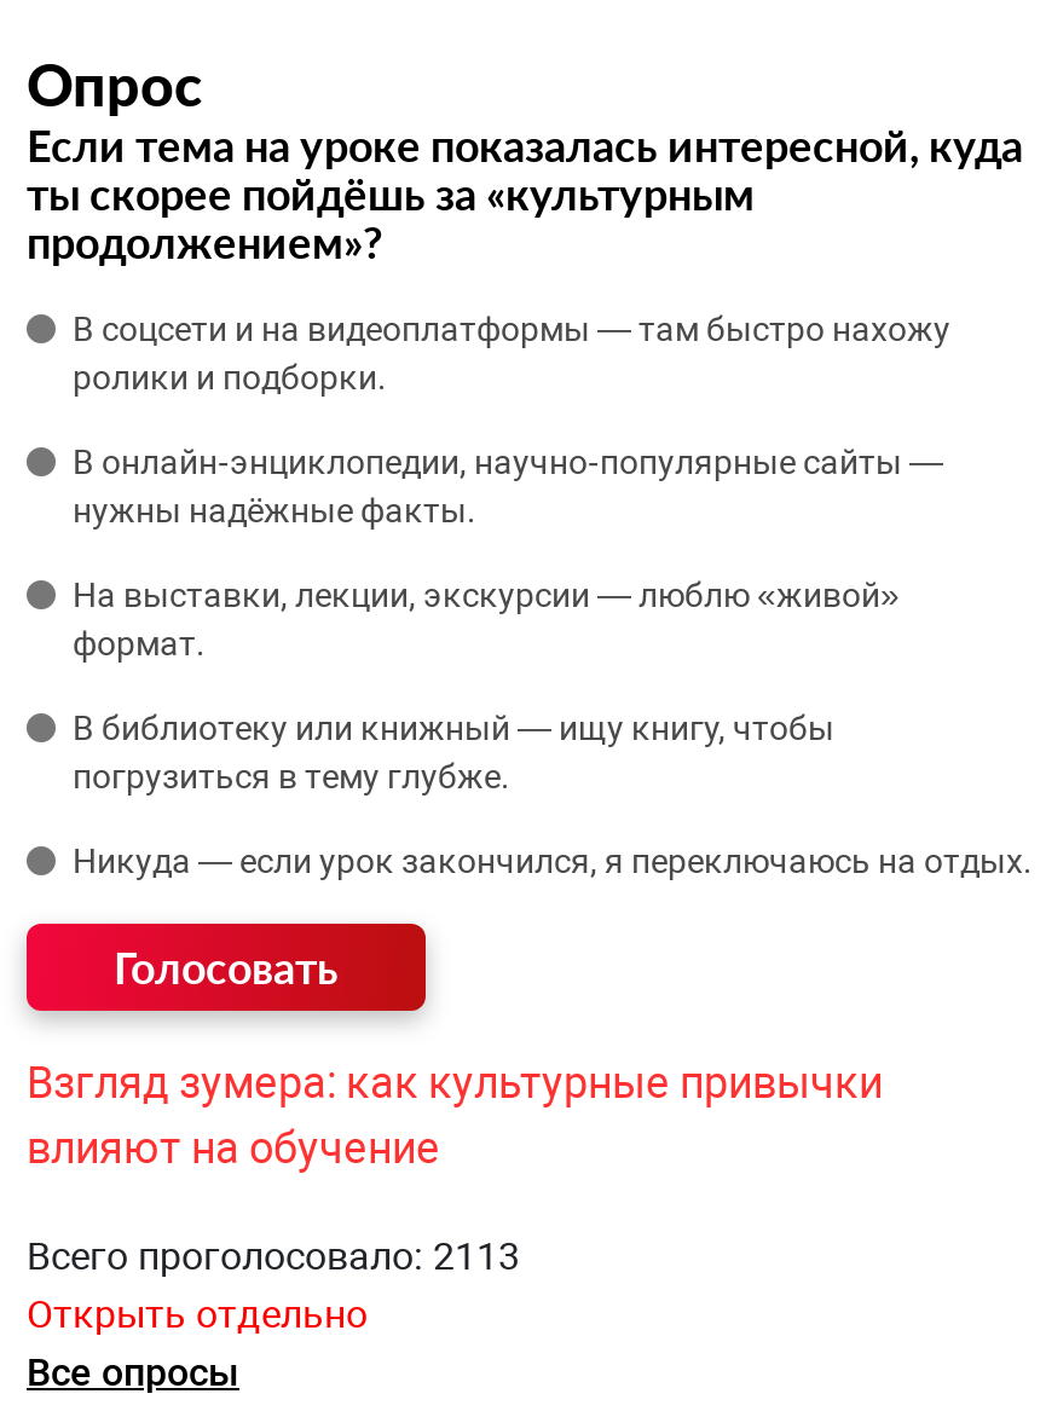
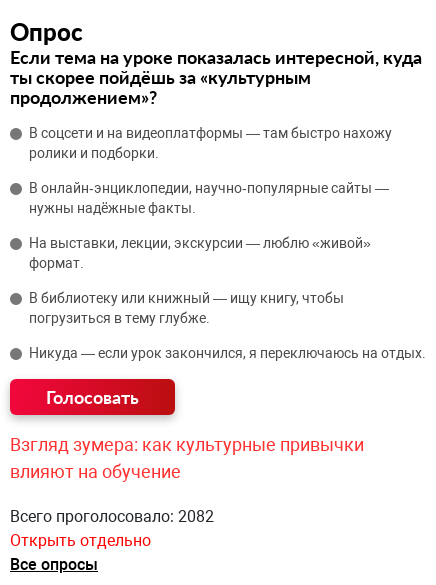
- Всего проголосовало: 2113
+ Всего проголосовало: 2082
